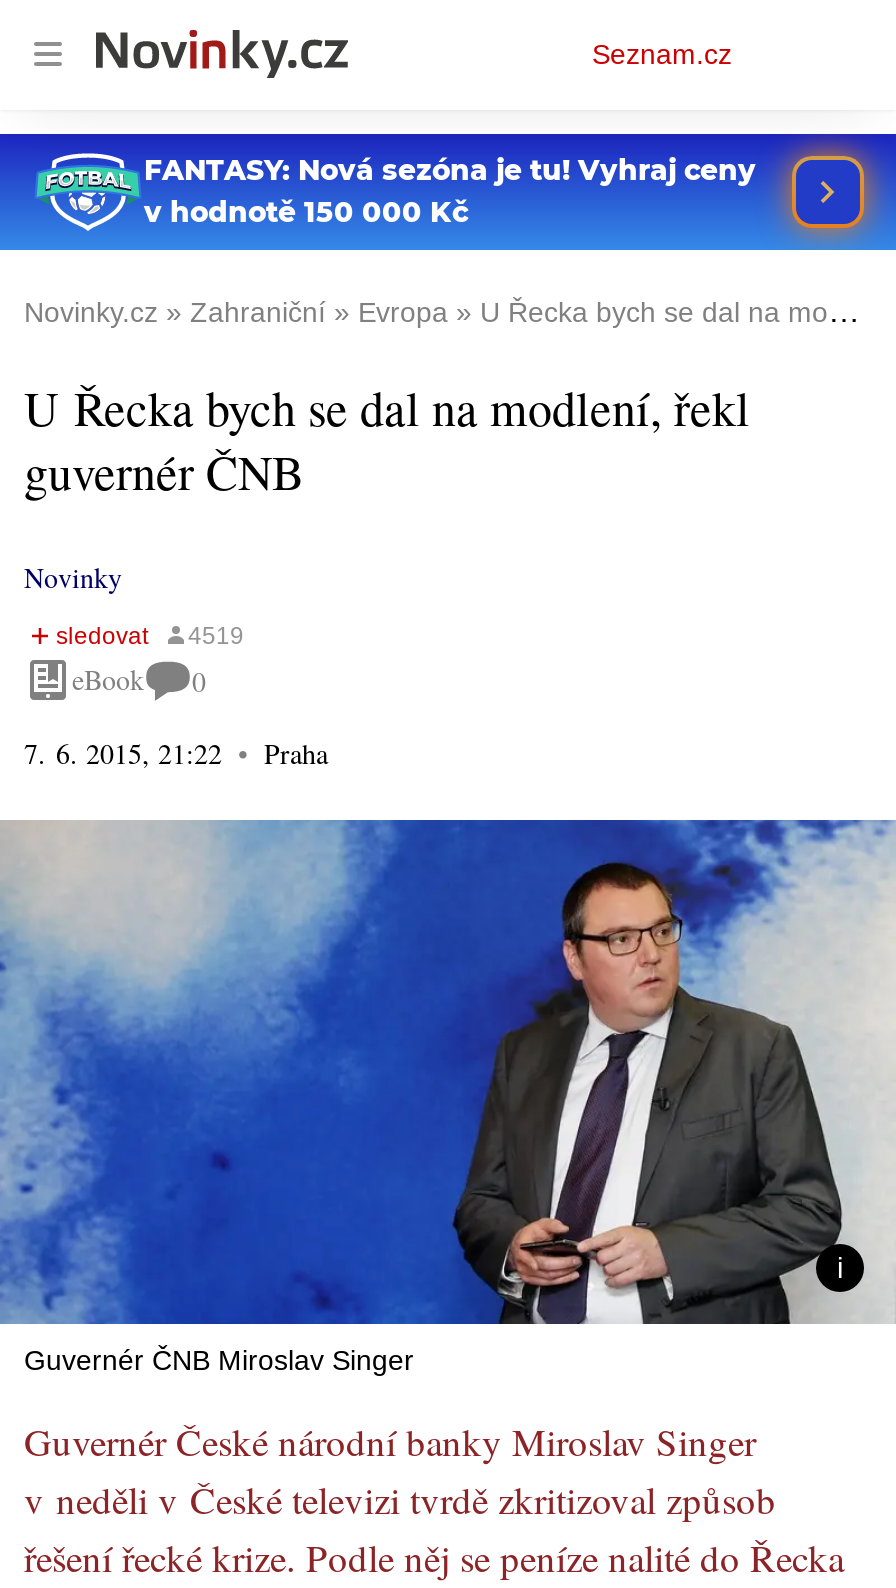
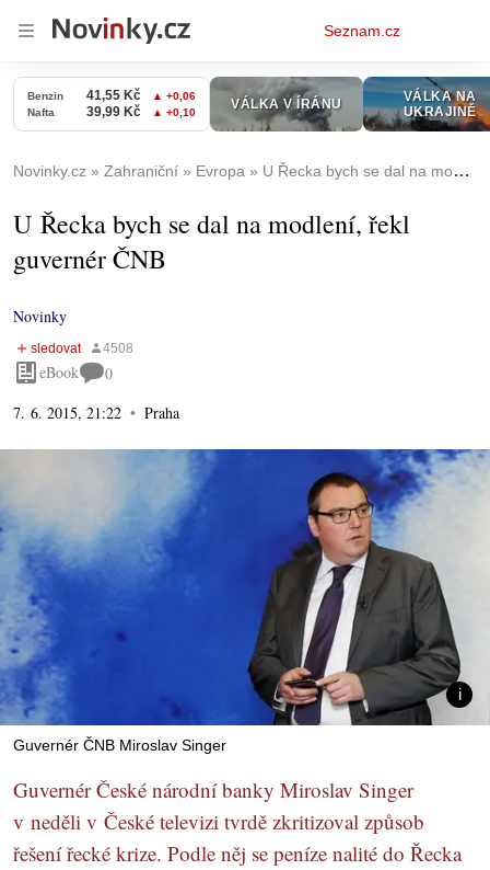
- [image]
+ [image]
